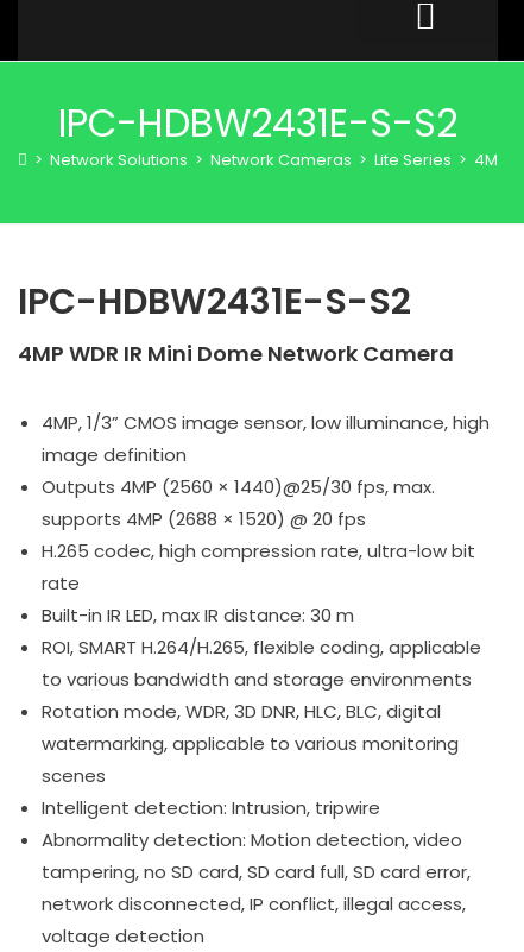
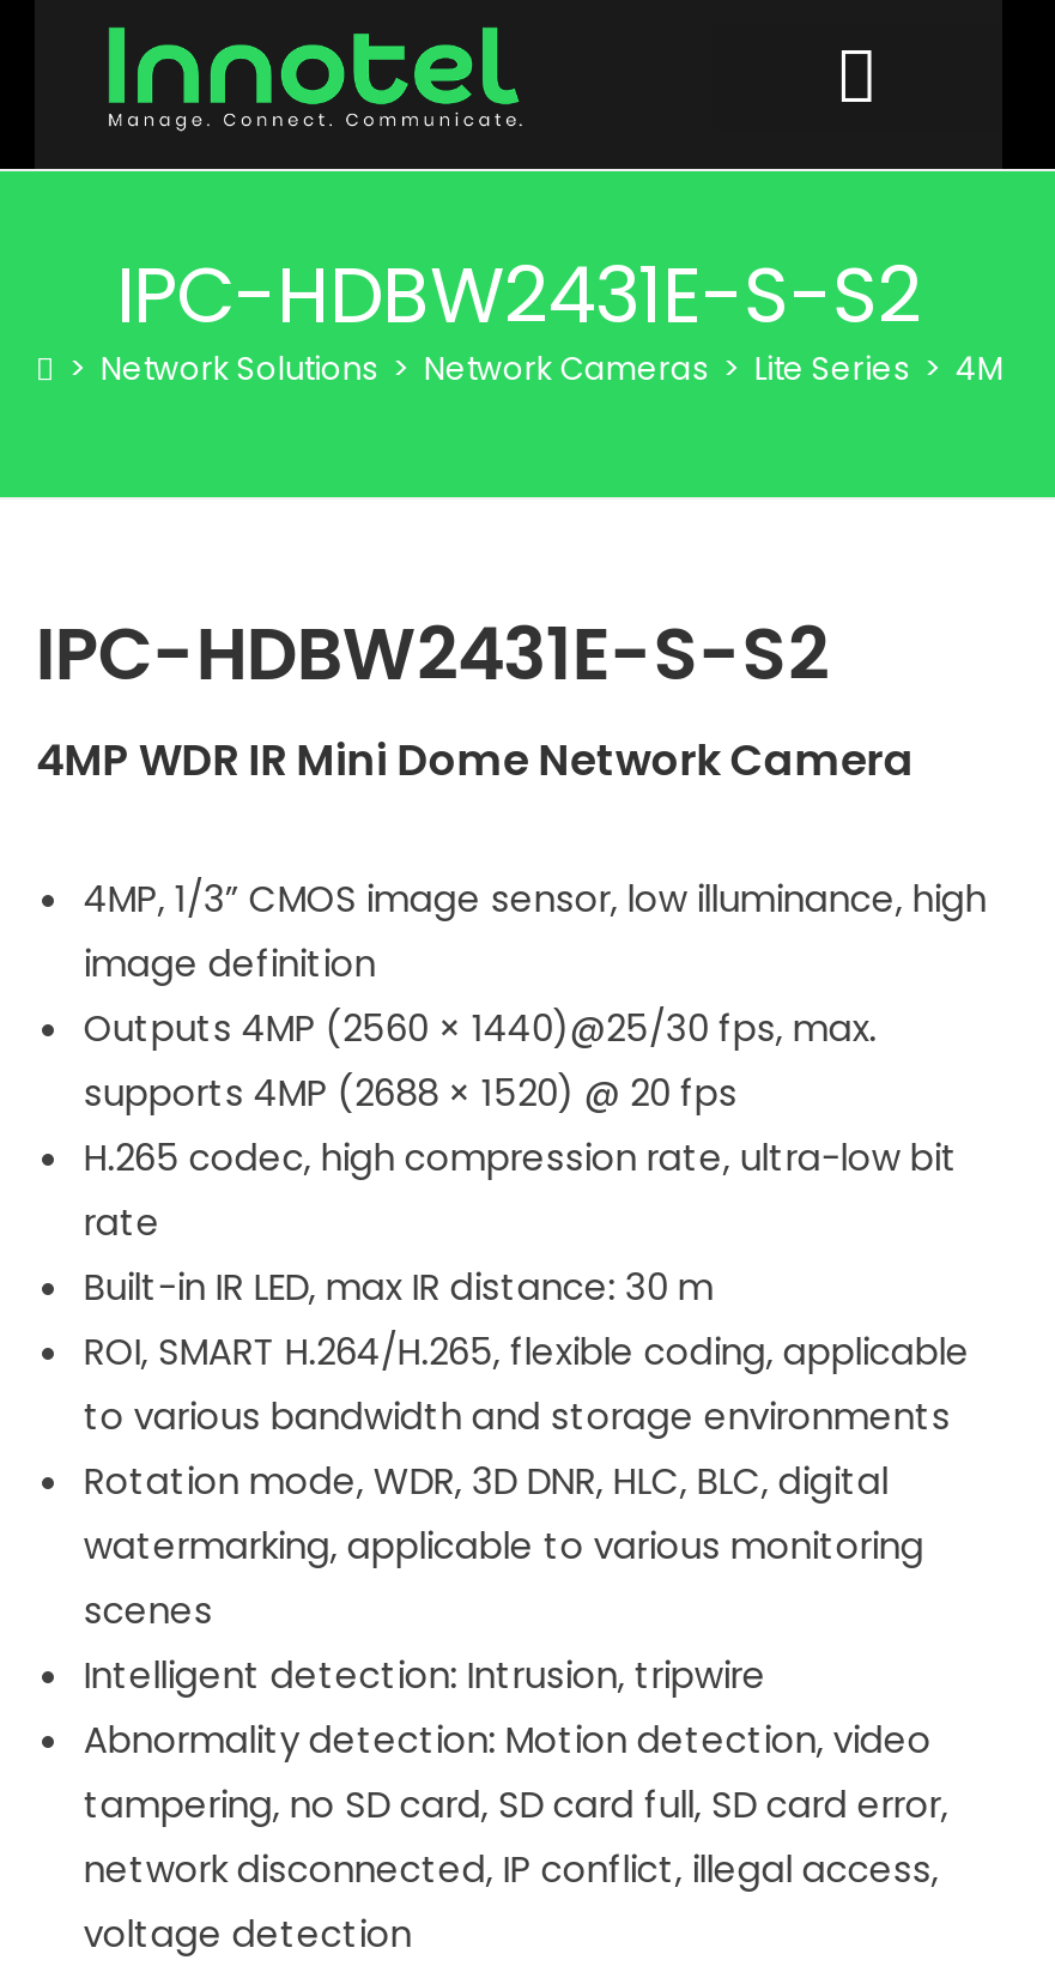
+ [image]
